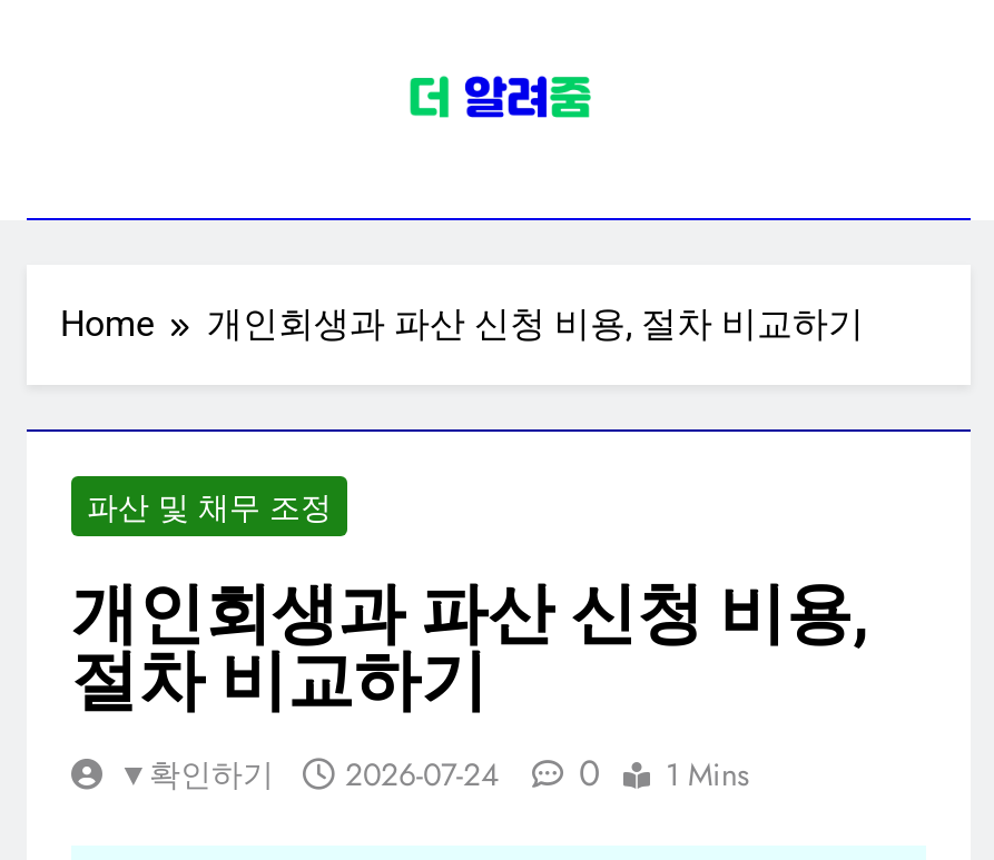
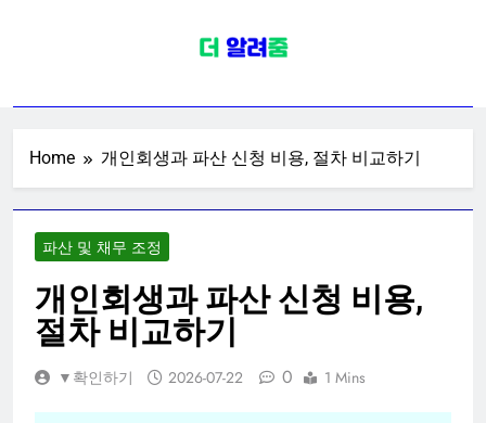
- 2026-07-24
+ 2026-07-22
